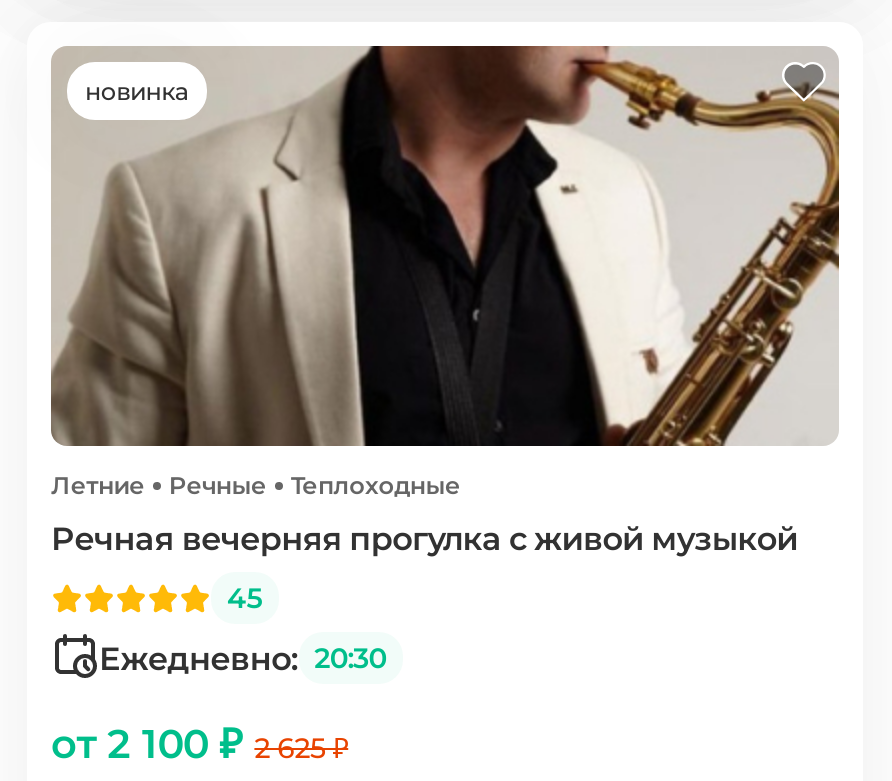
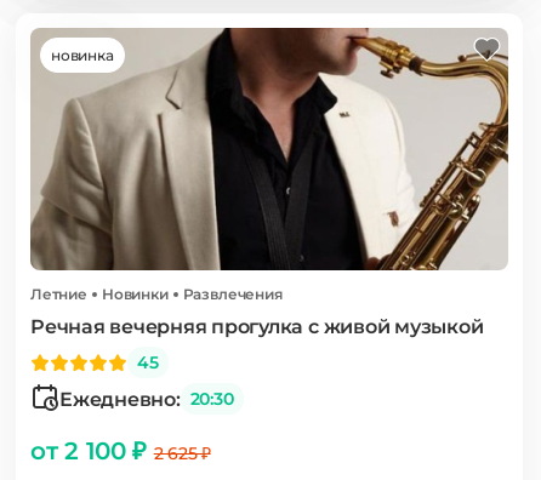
- Речные
- Теплоходные
+ Новинки
+ Развлечения
